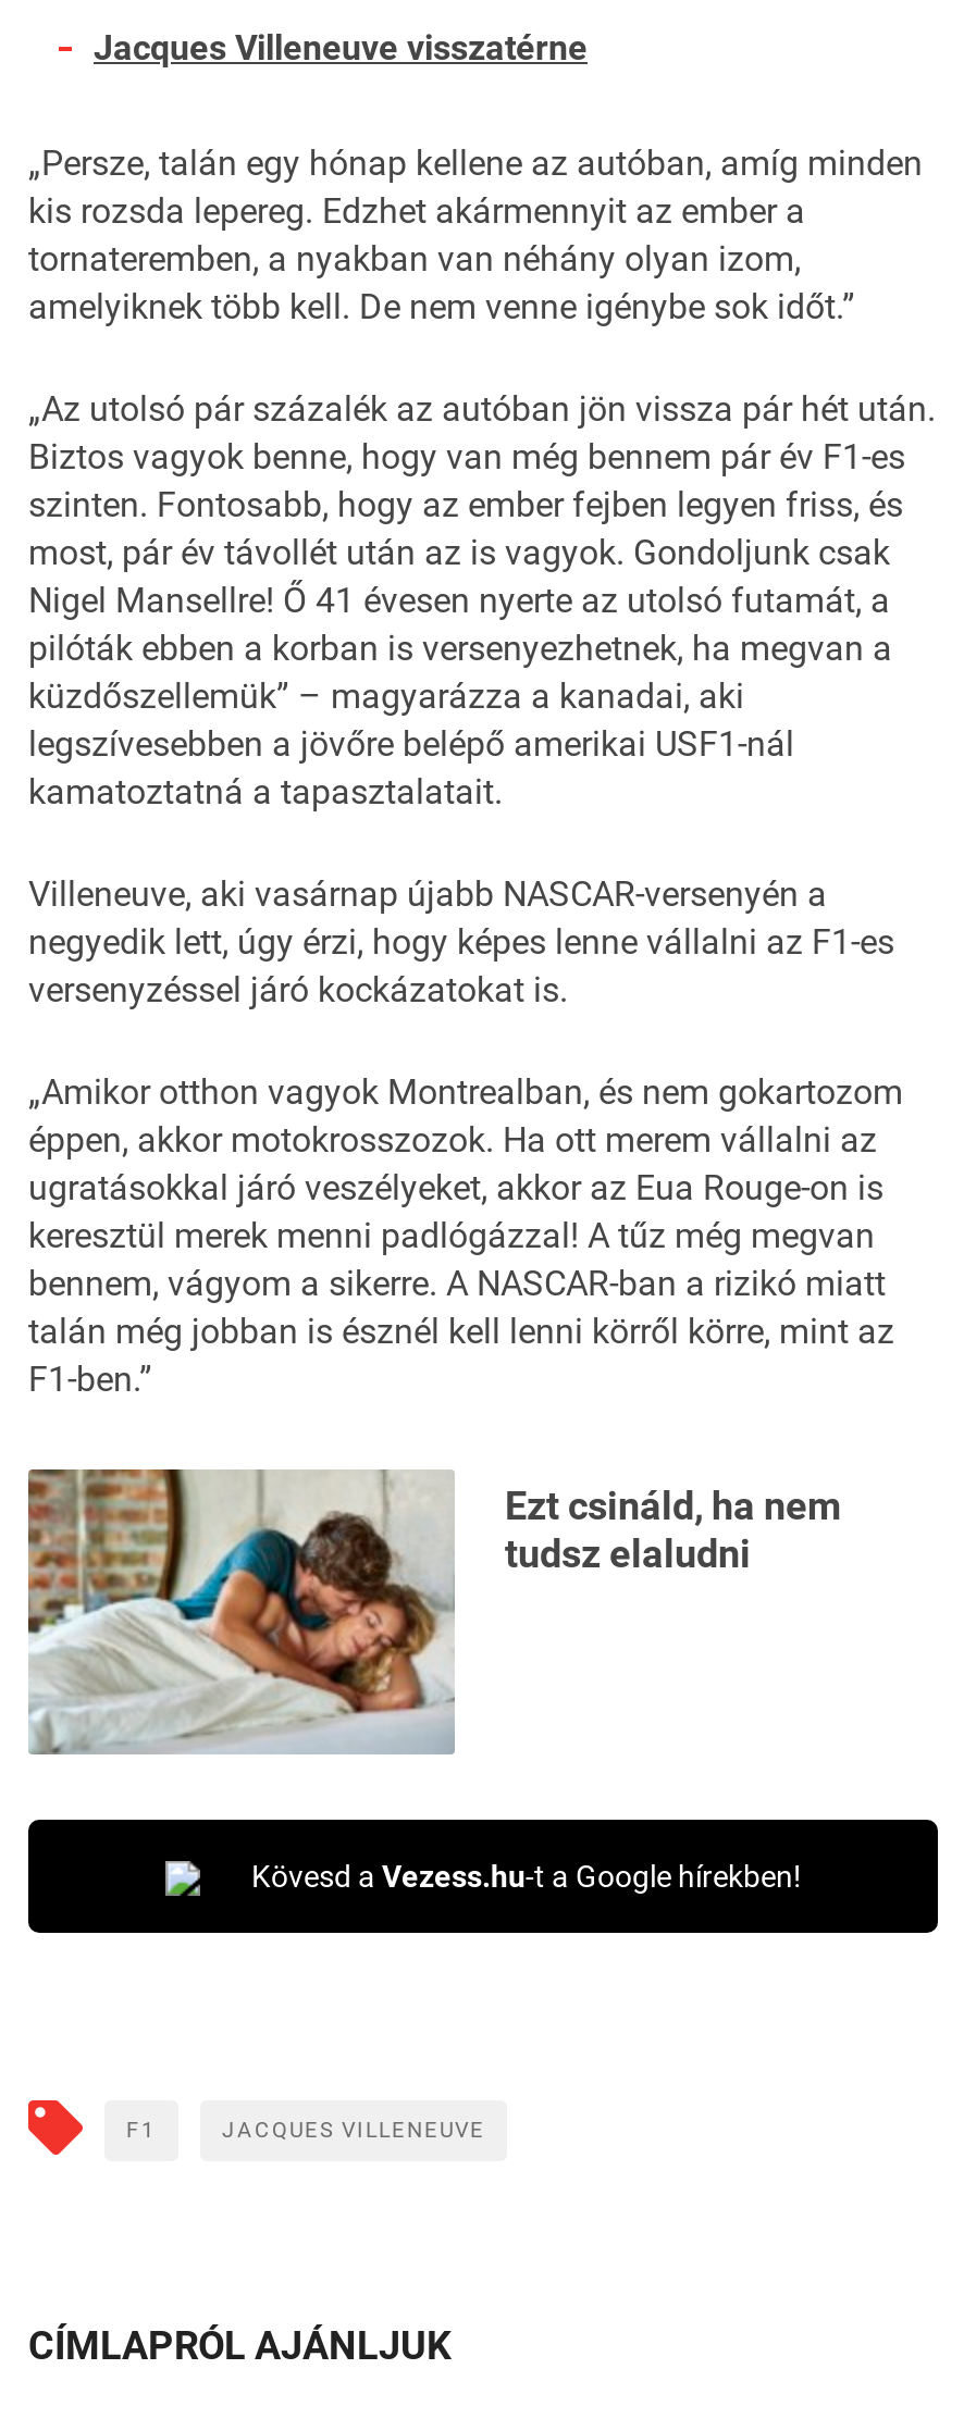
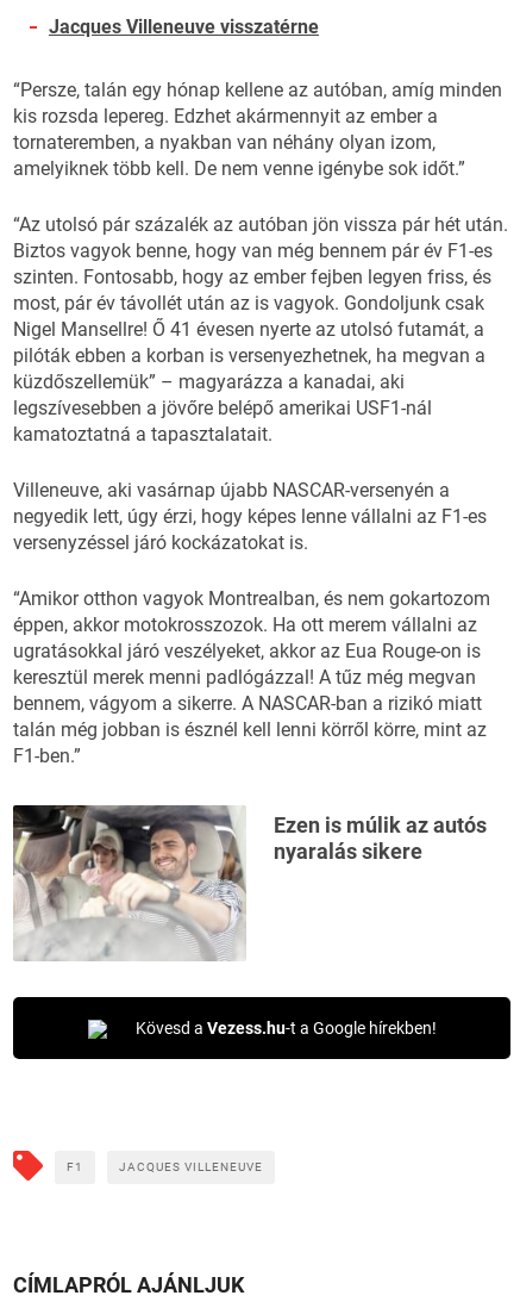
- „Persze, talán egy hónap kellene az autóban, amíg minden
+ “Persze, talán egy hónap kellene az autóban, amíg minden

- „Az utolsó pár százalék az autóban jön vissza pár hét után.
+ “Az utolsó pár százalék az autóban jön vissza pár hét után.

- „Amikor otthon vagyok Montrealban, és nem gokartozom
+ “Amikor otthon vagyok Montrealban, és nem gokartozom

- [image]
- Ezt csináld, ha nem
- tudsz elaludni
+ [image]
+ Ezen is múlik az autós
+ nyaralás sikere
